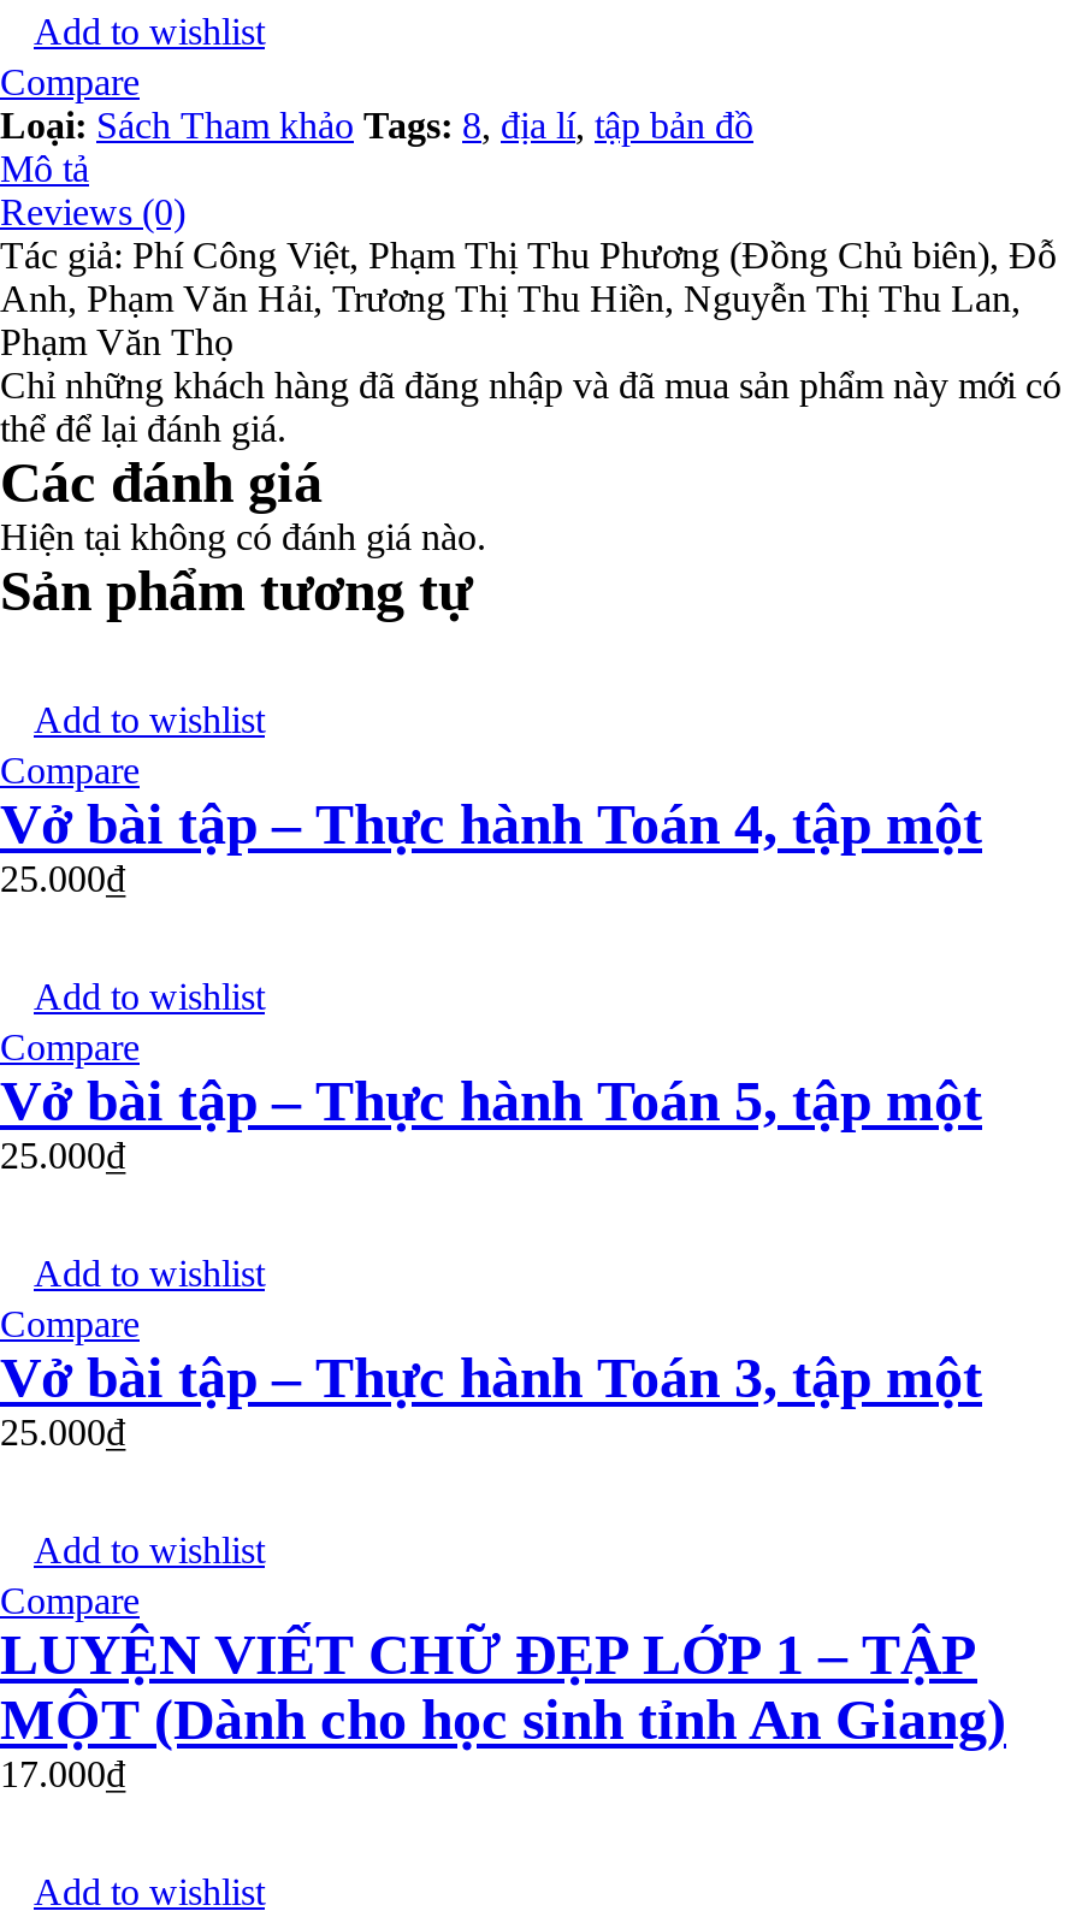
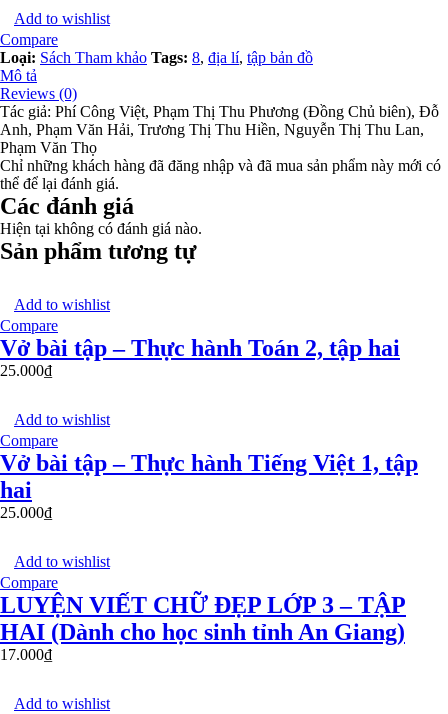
- Vở bài tập – Thực hành Toán 4, tập một
+ Vở bài tập – Thực hành Toán 2, tập hai

- Vở bài tập – Thực hành Toán 5, tập một
+ Vở bài tập – Thực hành Tiếng Việt 1, tập
+ hai

moved down: 25.000₫ | Add to wishlist | Compare

- Vở bài tập – Thực hành Toán 3, tập một
- 25.000₫
- Add to wishlist
- Compare
- LUYỆN VIẾT CHỮ ĐẸP LỚP 1 – TẬP
- MỘT (Dành cho học sinh tỉnh An Giang)
+ LUYỆN VIẾT CHỮ ĐẸP LỚP 3 – TẬP
+ HAI (Dành cho học sinh tỉnh An Giang)
